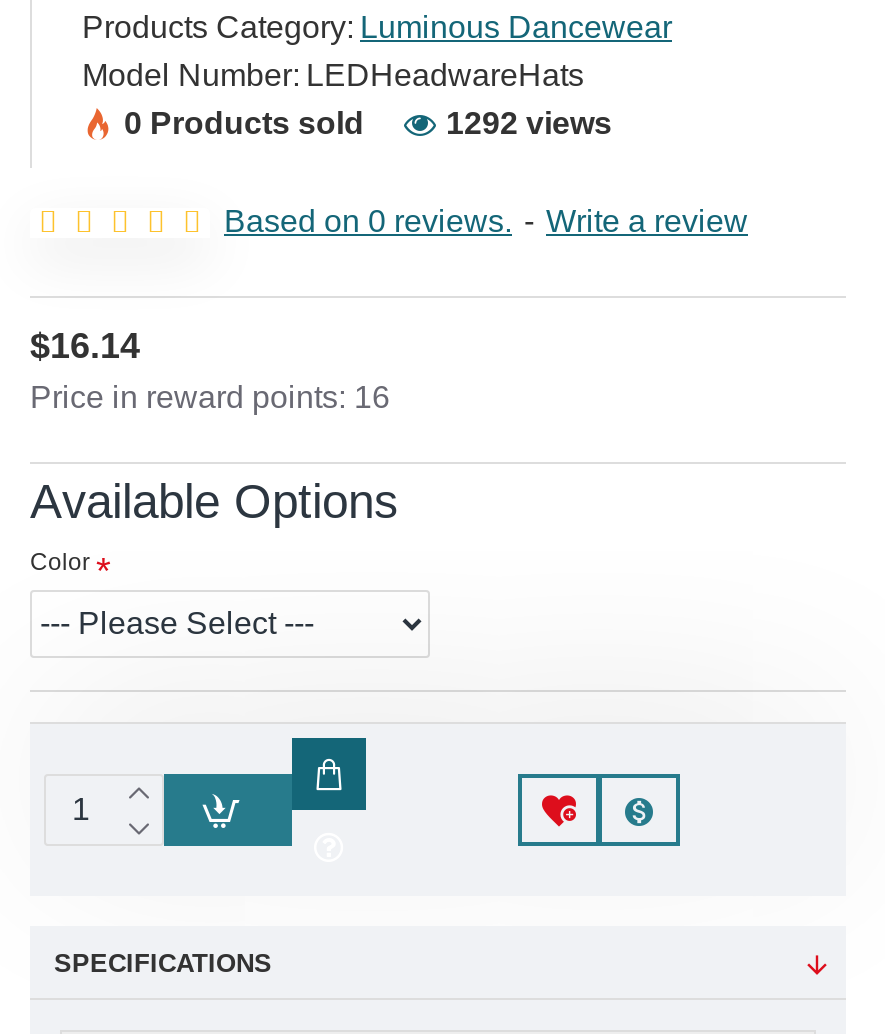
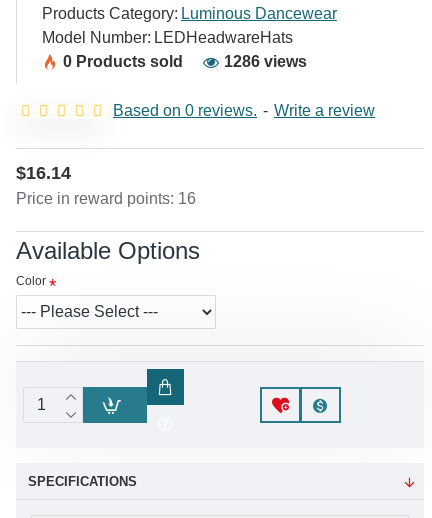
- 1292 views
+ 1286 views
